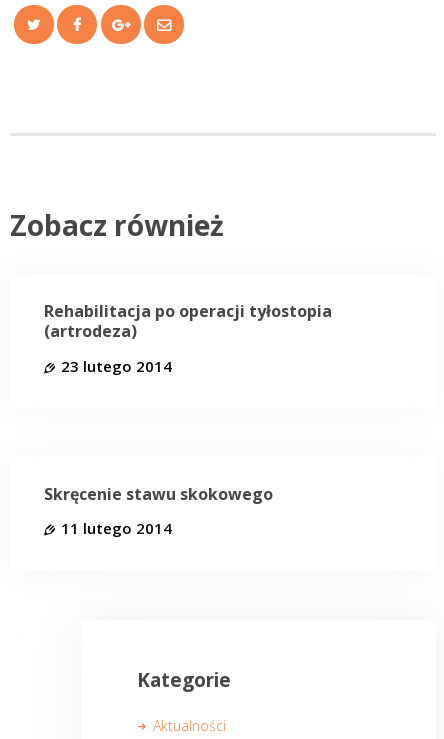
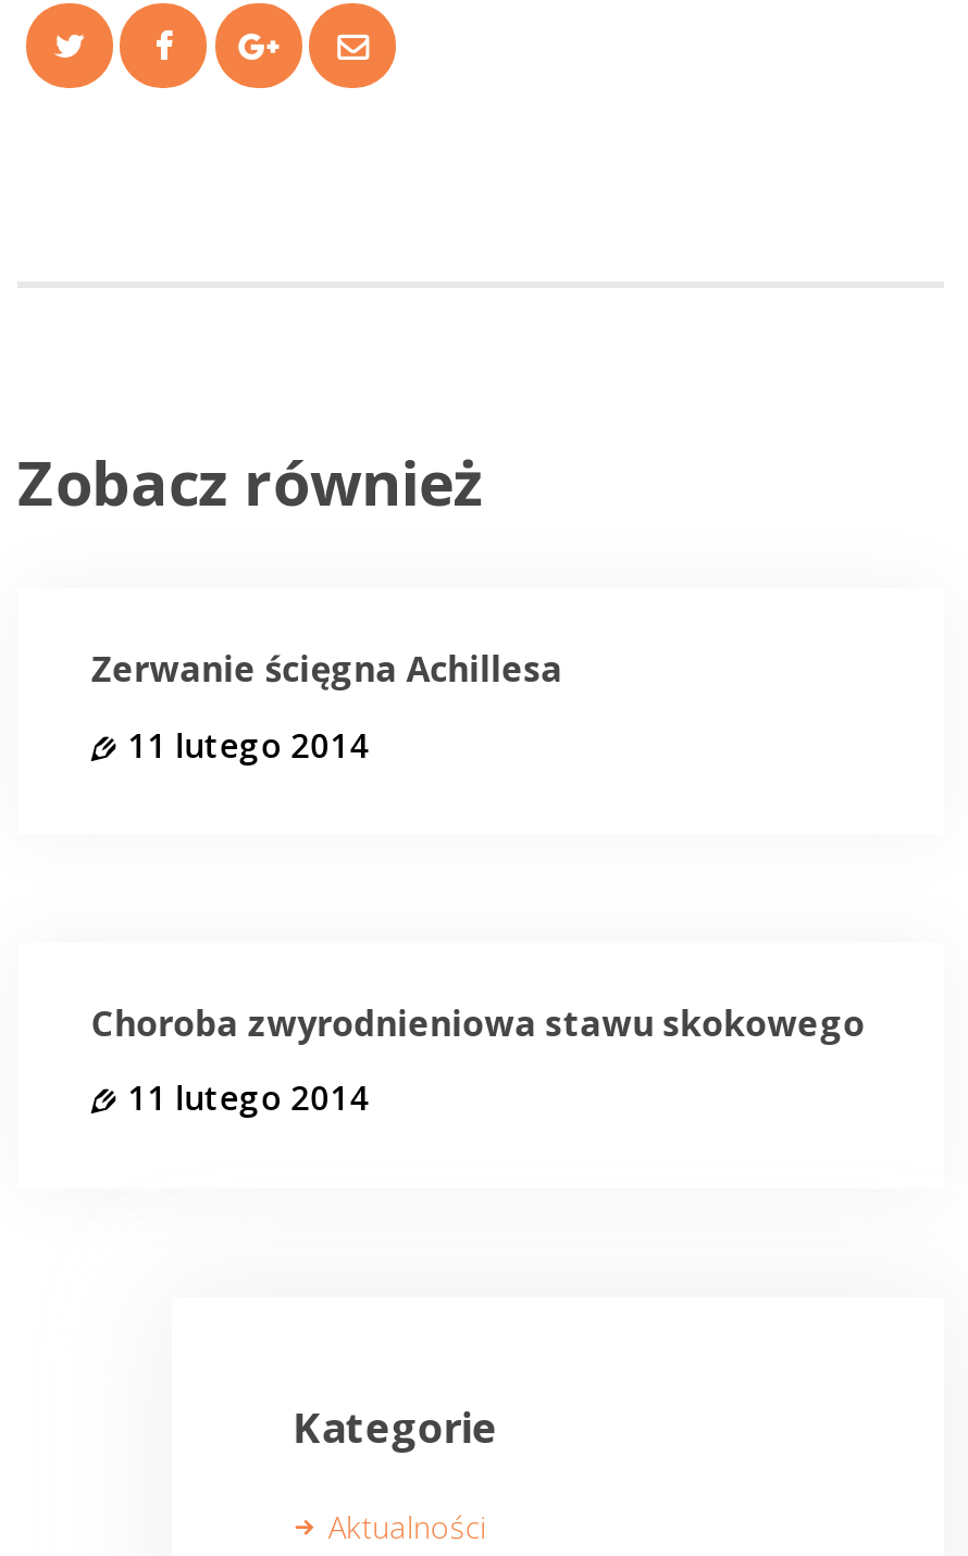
- Rehabilitacja po operacji tyłostopia
- (artrodeza)
+ Zerwanie ścięgna Achillesa

- 23 lutego 2014
+ 11 lutego 2014

- Skręcenie stawu skokowego
+ Choroba zwyrodnieniowa stawu skokowego
